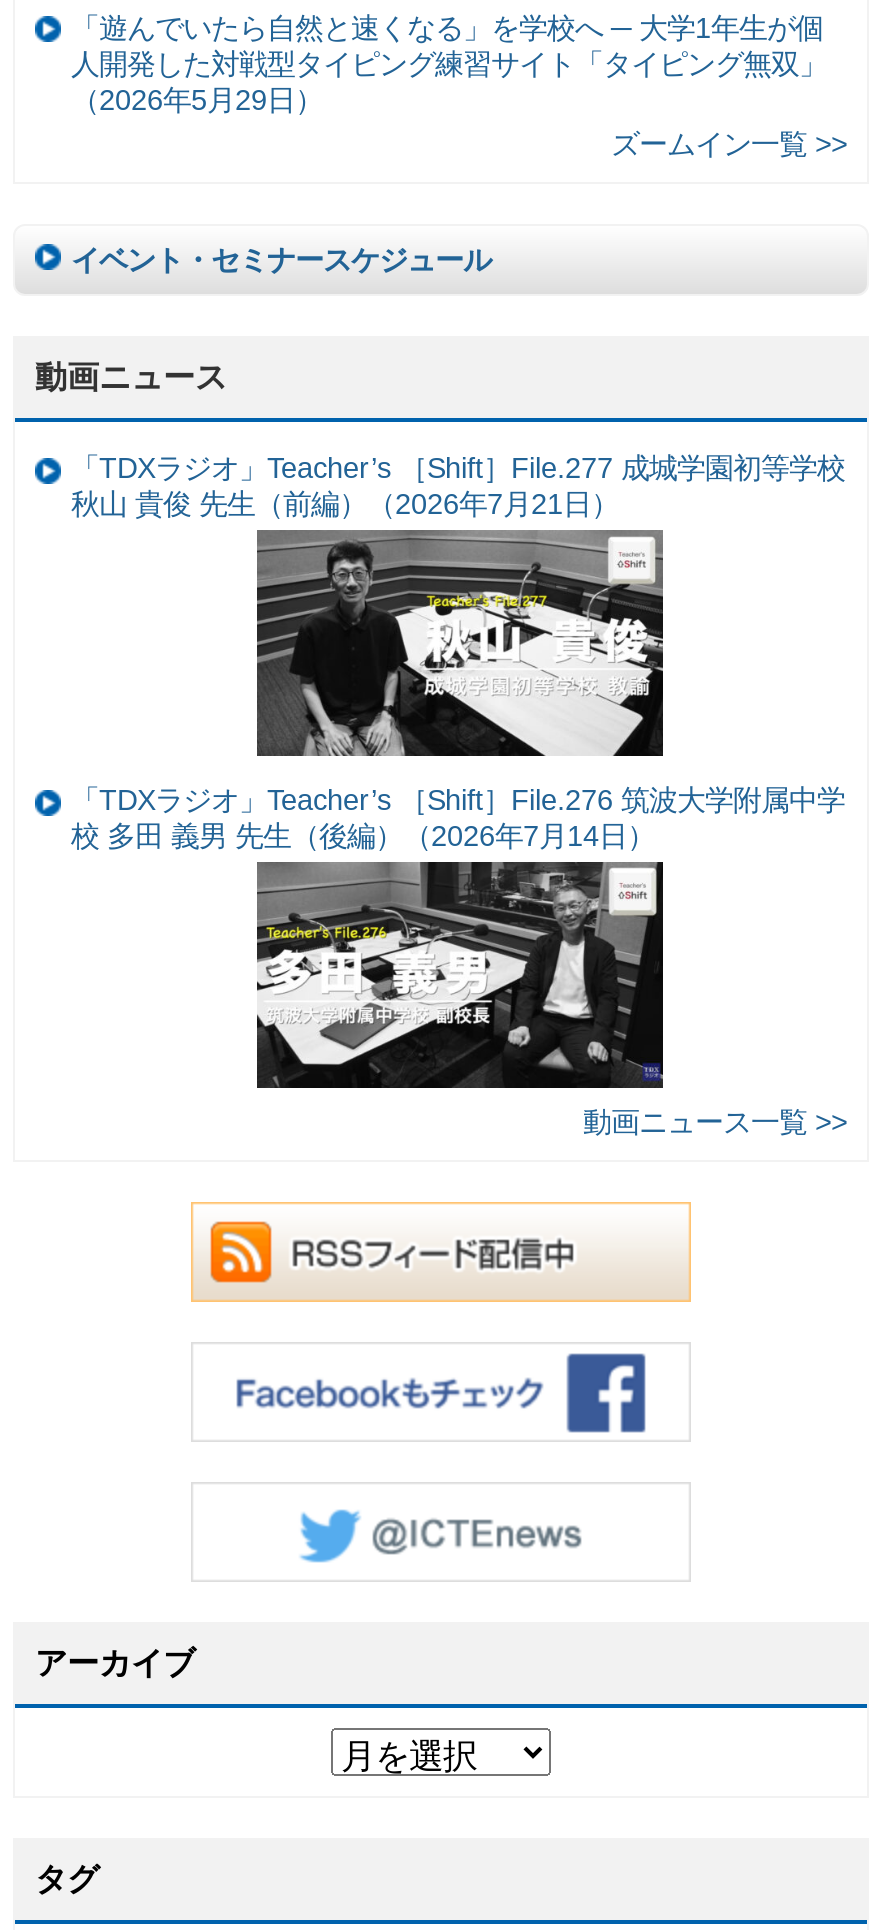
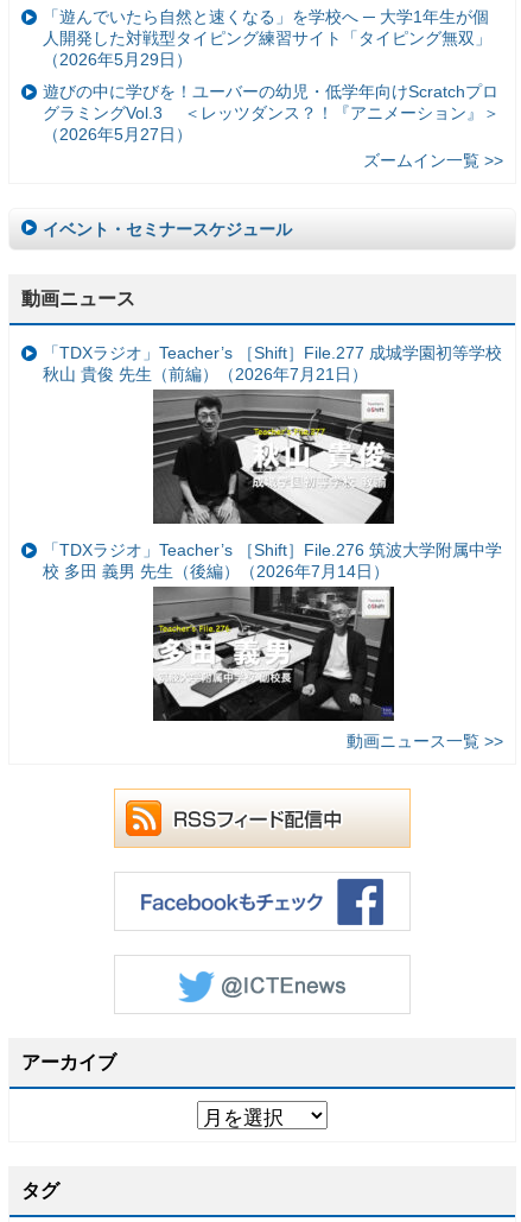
+ 遊びの中に学びを！ユーバーの幼児・低学年向けScratchプロ
+ グラミングVol.3 ＜レッツダンス？！『アニメーション』＞
+ （2026年5月27日）
